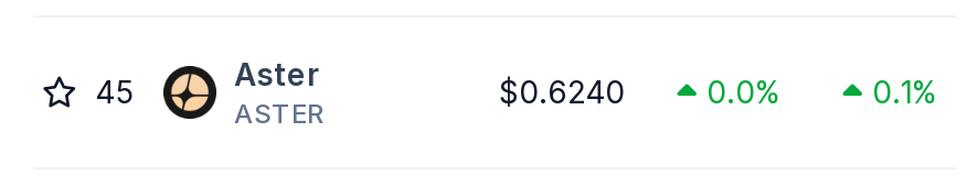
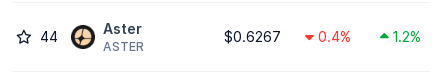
- 45
+ 44

- $0.6240
+ $0.6267

- 0.0%
+ 0.4%

- 0.1%
+ 1.2%
